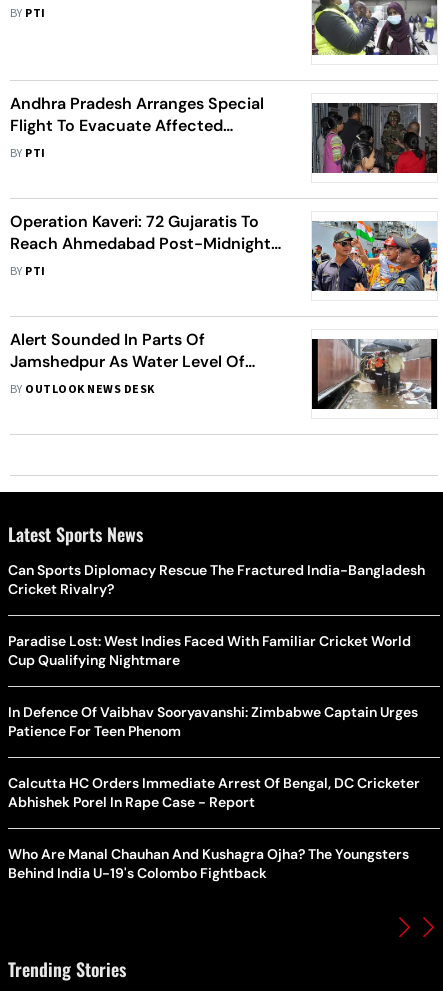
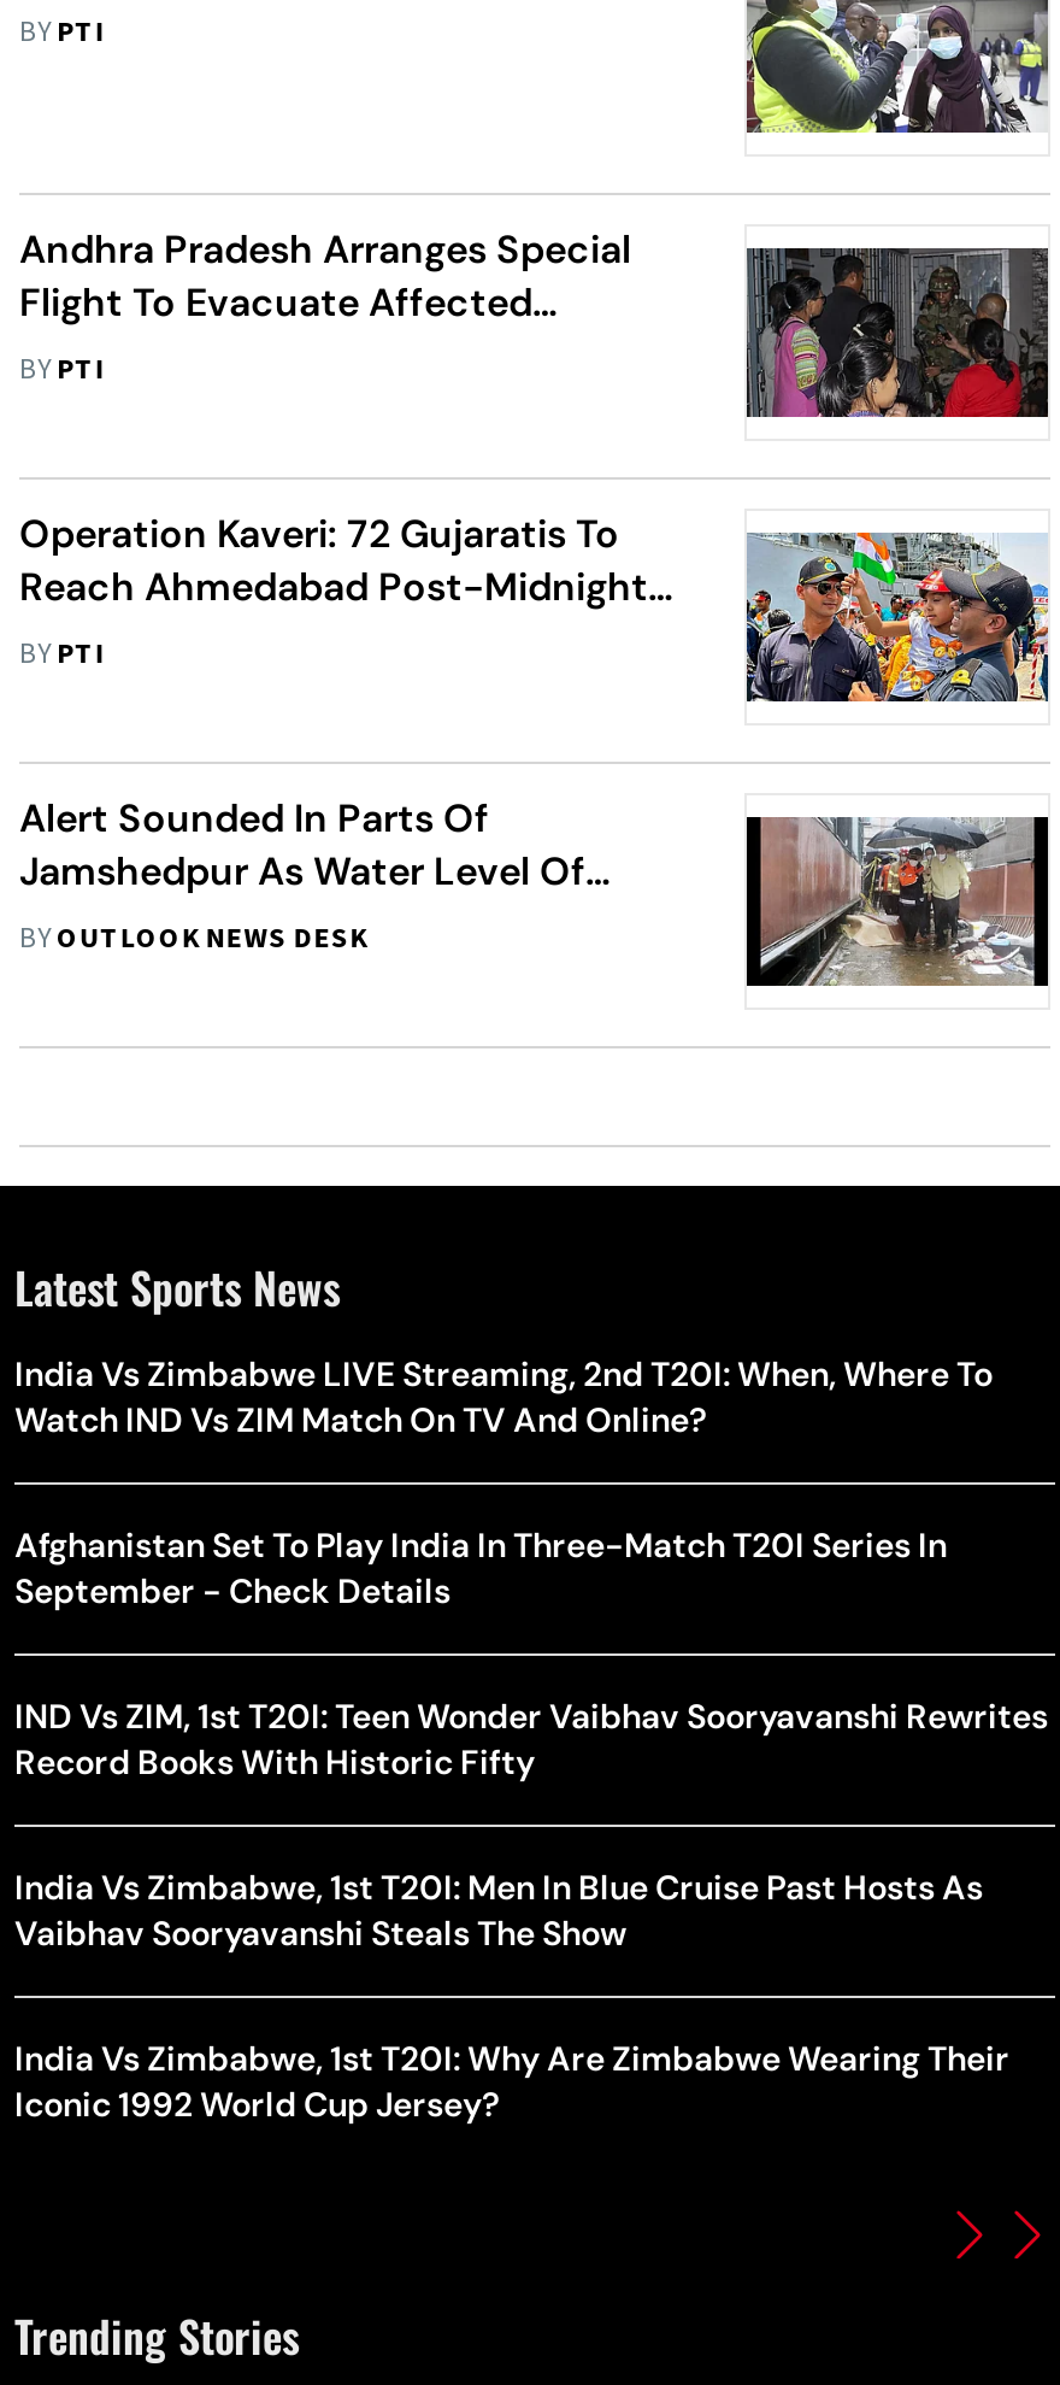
- Can Sports Diplomacy Rescue The Fractured India-Bangladesh
- Cricket Rivalry?
+ India Vs Zimbabwe LIVE Streaming, 2nd T20I: When, Where To
+ Watch IND Vs ZIM Match On TV And Online?

- Paradise Lost: West Indies Faced With Familiar Cricket World
- Cup Qualifying Nightmare
+ Afghanistan Set To Play India In Three-Match T20I Series In
+ September - Check Details

- In Defence Of Vaibhav Sooryavanshi: Zimbabwe Captain Urges
- Patience For Teen Phenom
+ IND Vs ZIM, 1st T20I: Teen Wonder Vaibhav Sooryavanshi Rewrites
+ Record Books With Historic Fifty

- Calcutta HC Orders Immediate Arrest Of Bengal, DC Cricketer
- Abhishek Porel In Rape Case - Report
+ India Vs Zimbabwe, 1st T20I: Men In Blue Cruise Past Hosts As
+ Vaibhav Sooryavanshi Steals The Show

- Who Are Manal Chauhan And Kushagra Ojha? The Youngsters
- Behind India U-19's Colombo Fightback
+ India Vs Zimbabwe, 1st T20I: Why Are Zimbabwe Wearing Their
+ Iconic 1992 World Cup Jersey?
